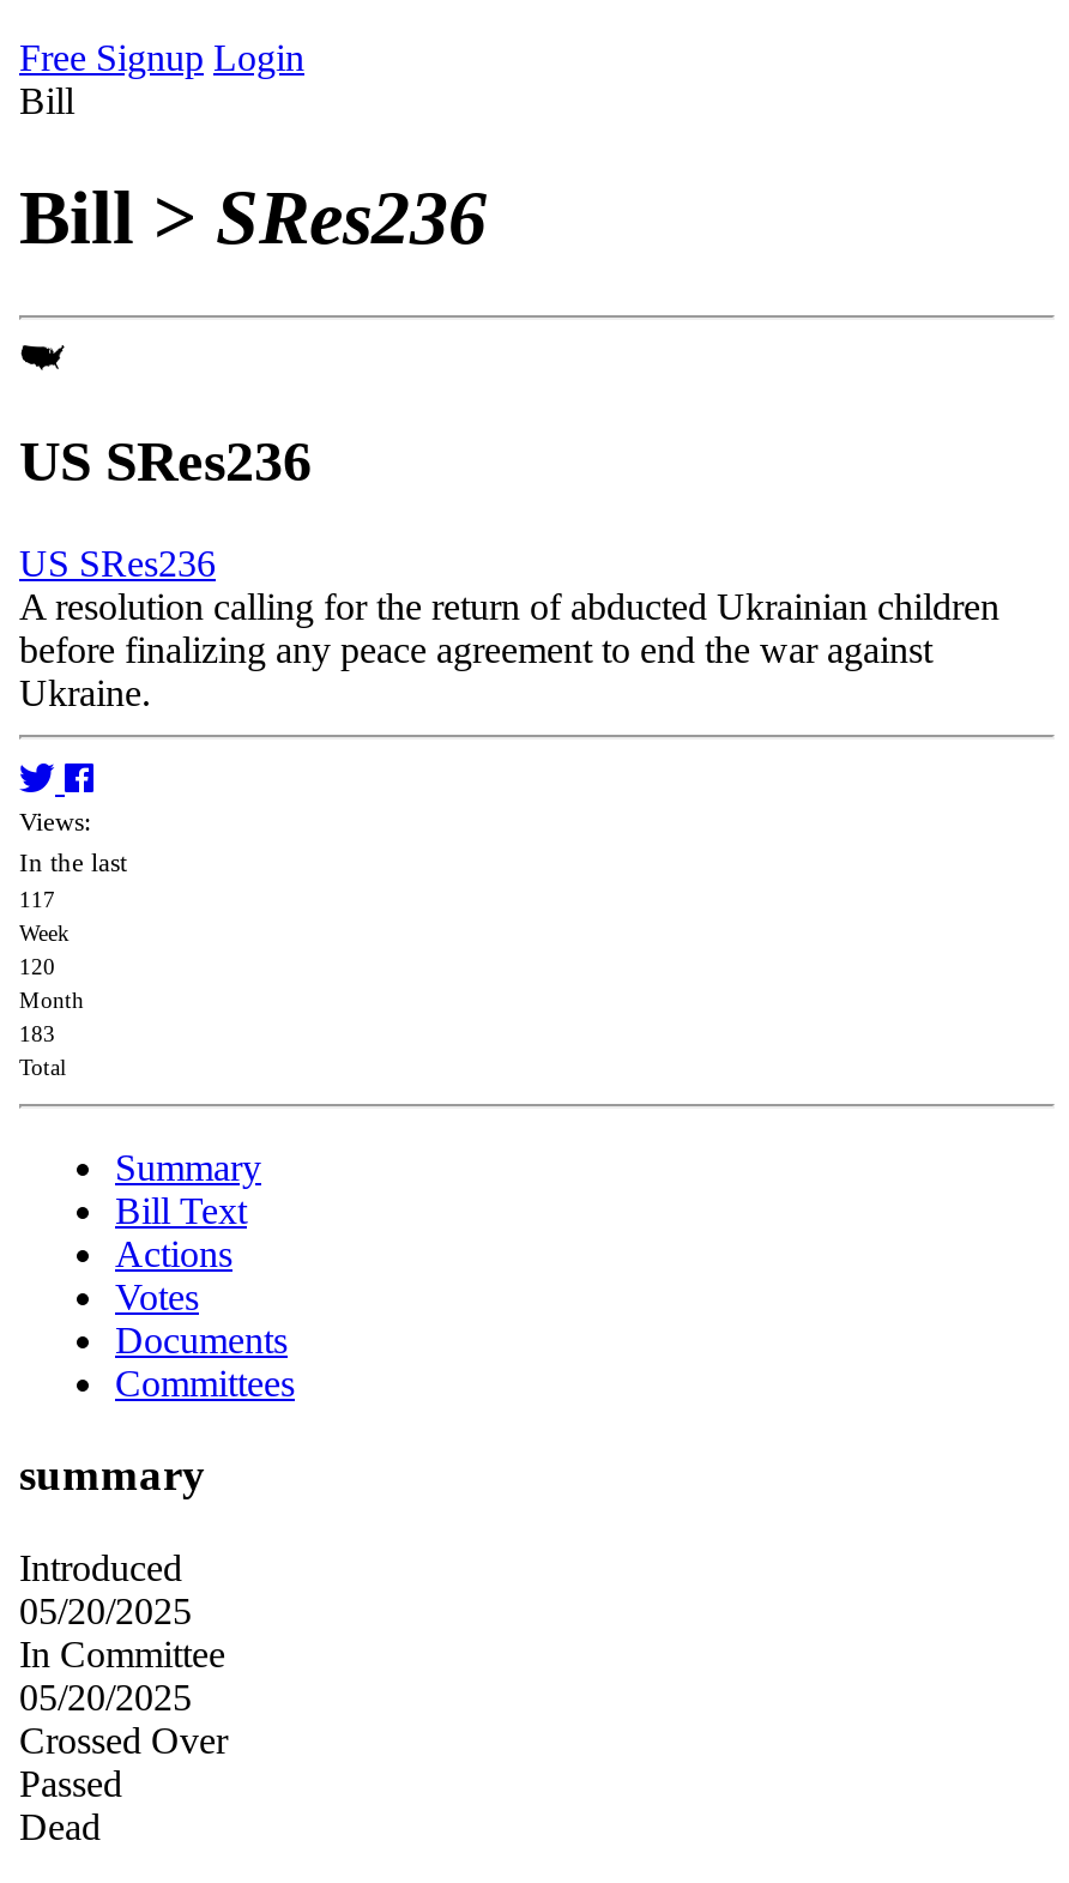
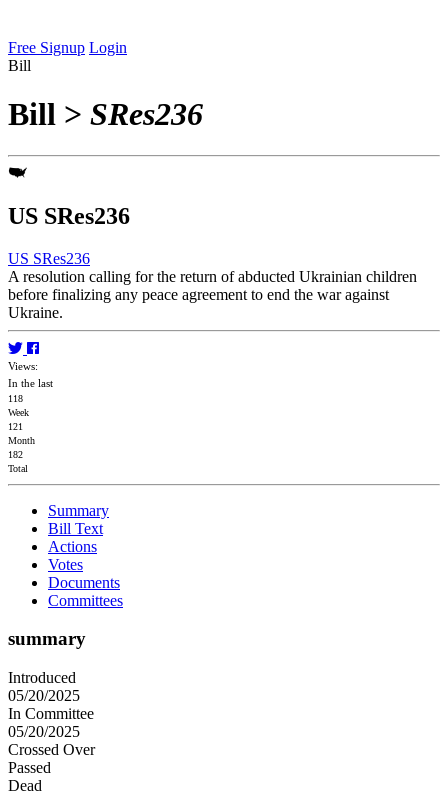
- 117
+ 118

- 120
+ 121

- 183
+ 182
